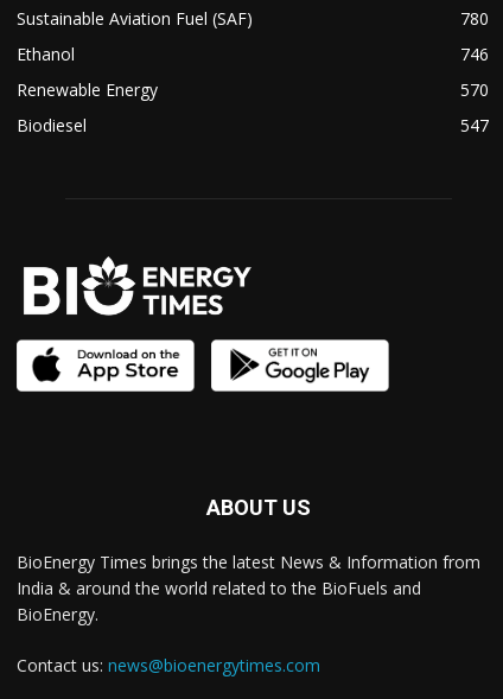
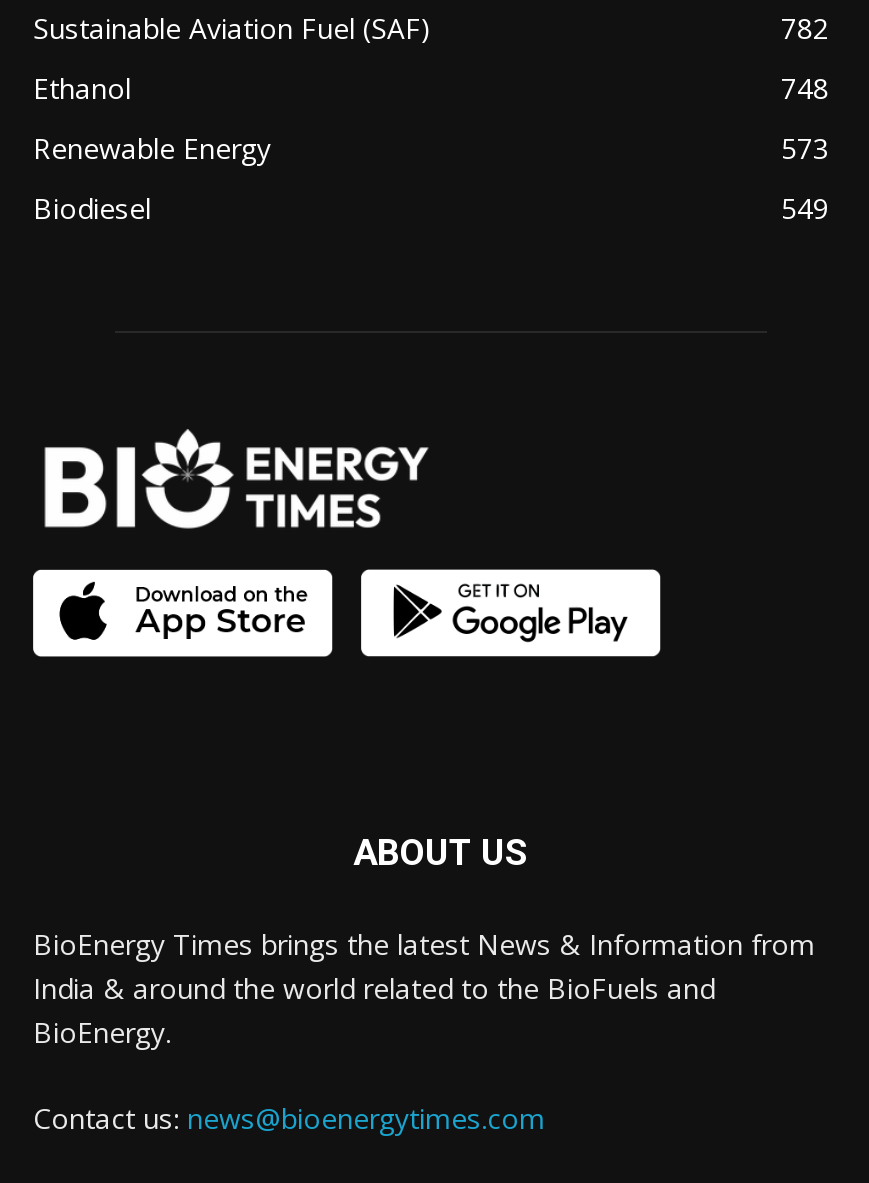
- 780
+ 782

- 746
+ 748

- 570
+ 573

- 547
+ 549
